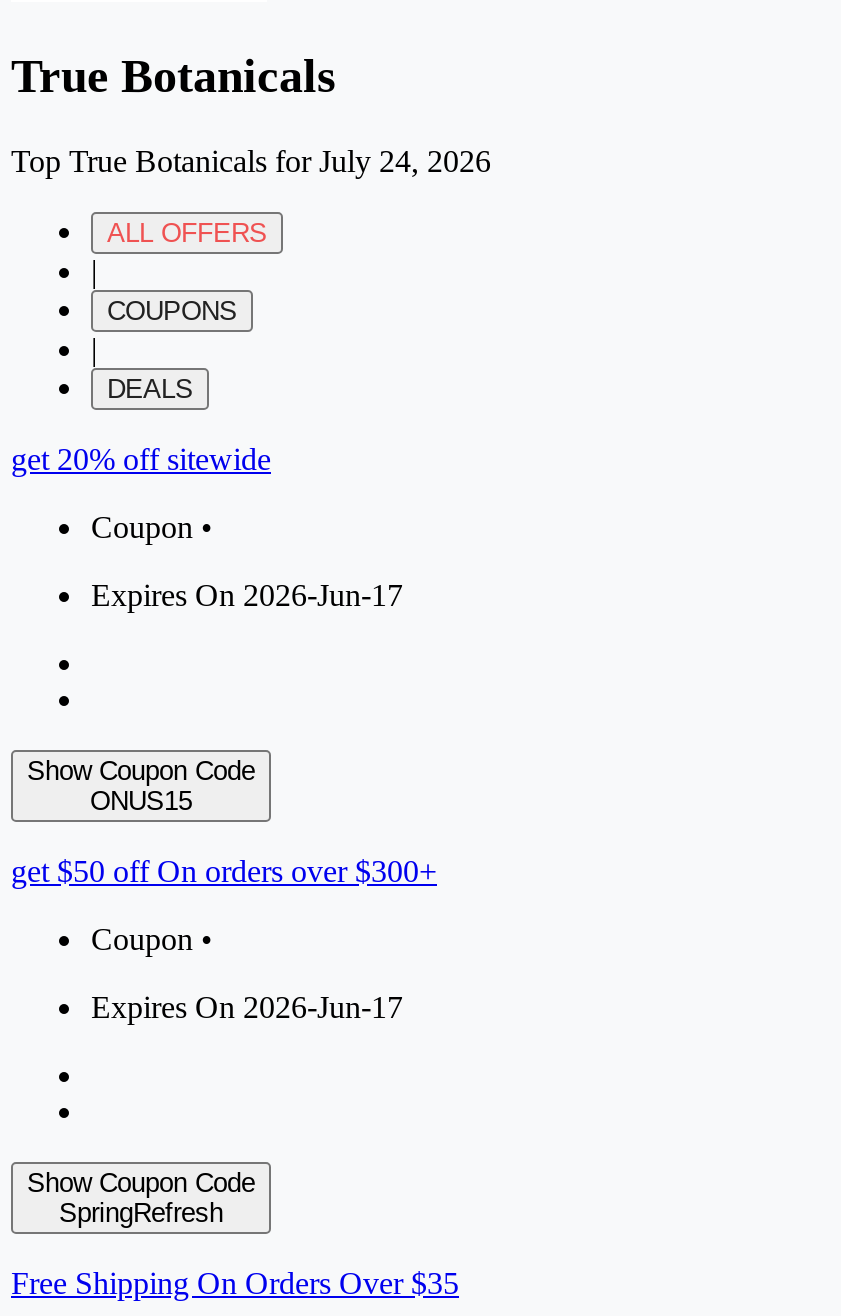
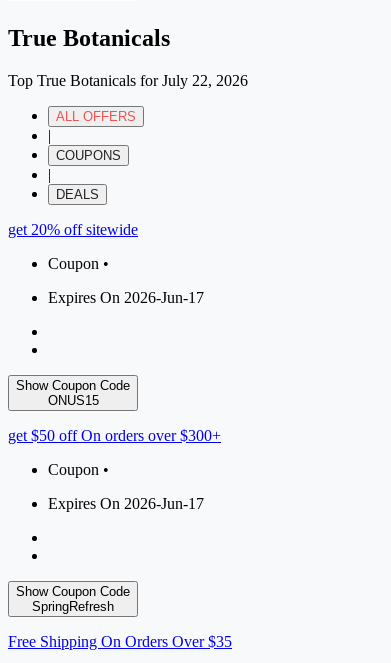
- Top True Botanicals for July 24, 2026
+ Top True Botanicals for July 22, 2026
